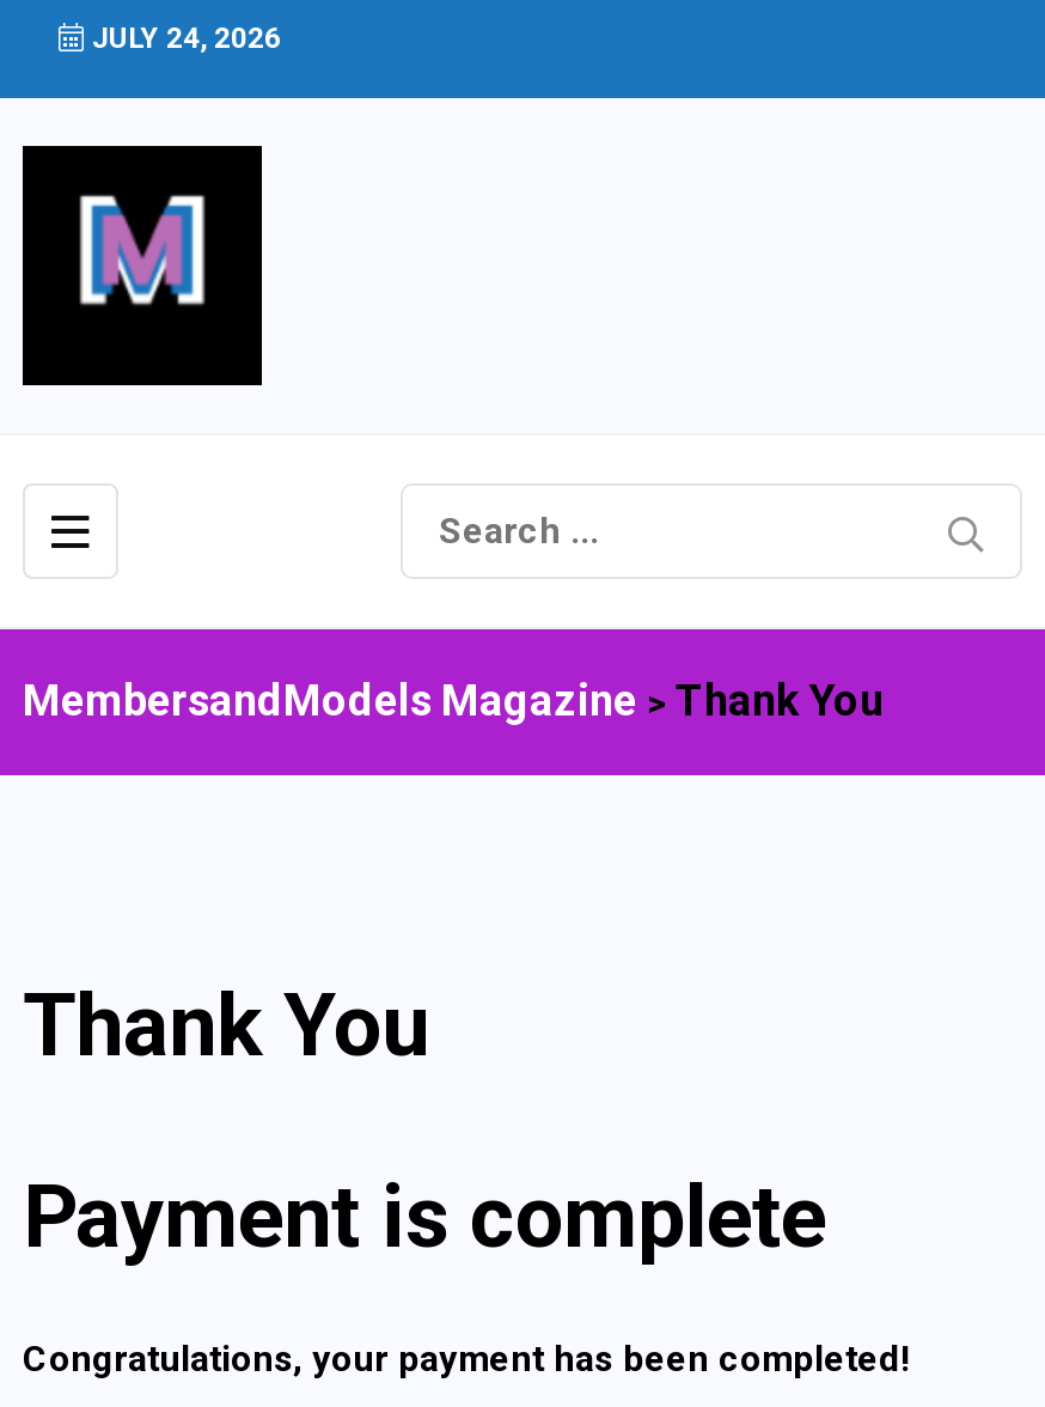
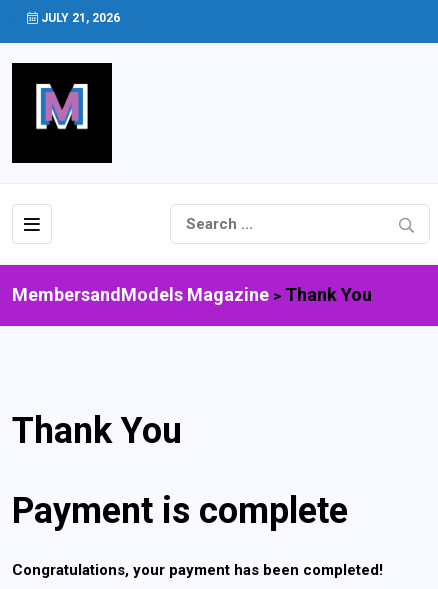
- JULY 24, 2026
+ JULY 21, 2026
